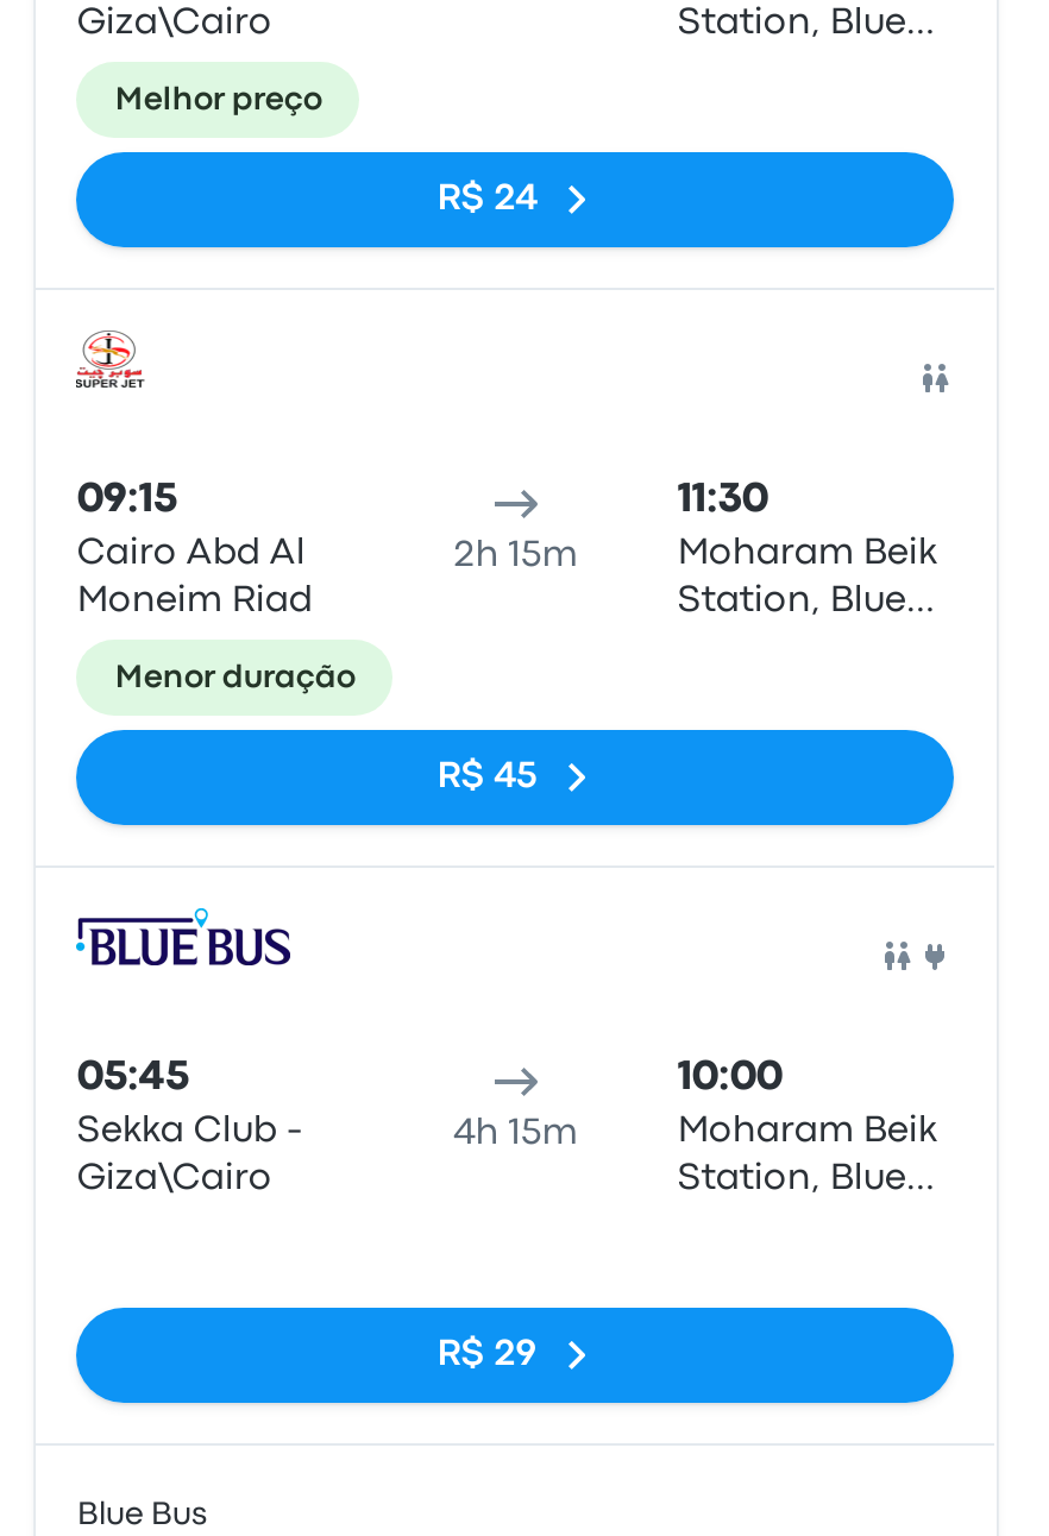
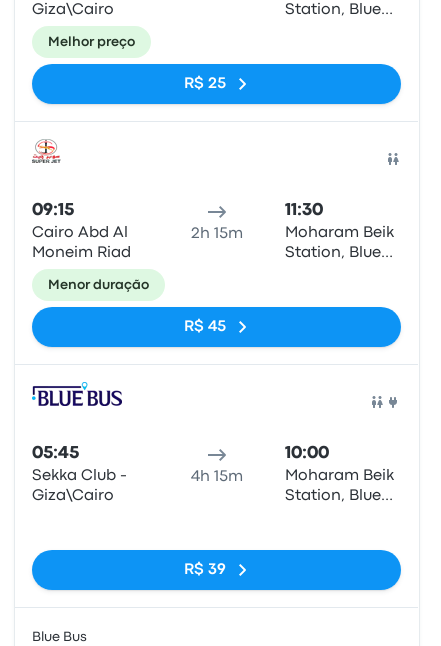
- R$ 24
+ R$ 25

- R$ 29
+ R$ 39
